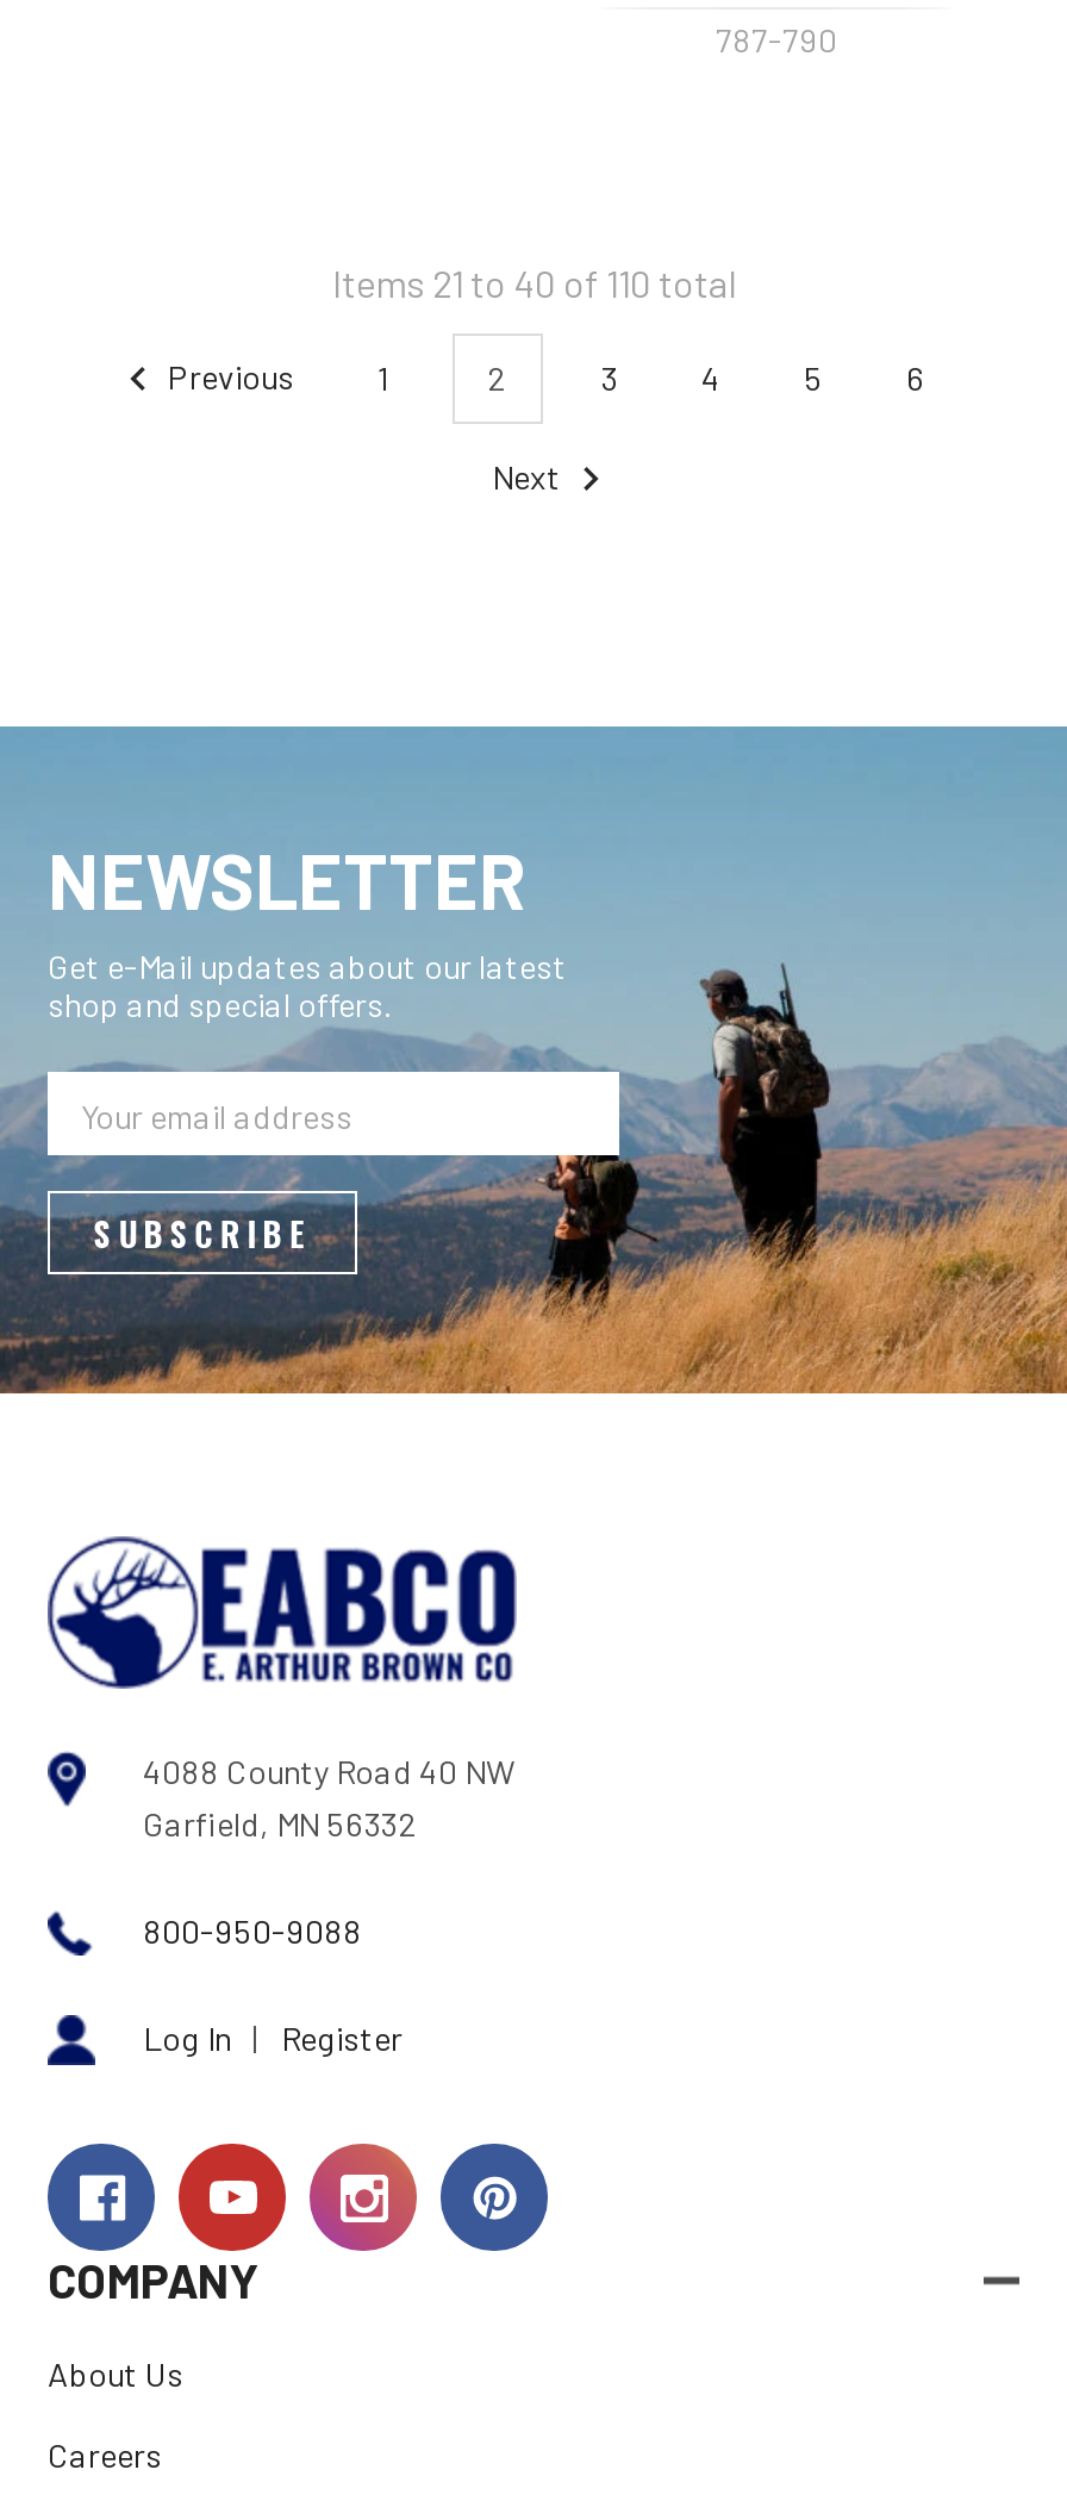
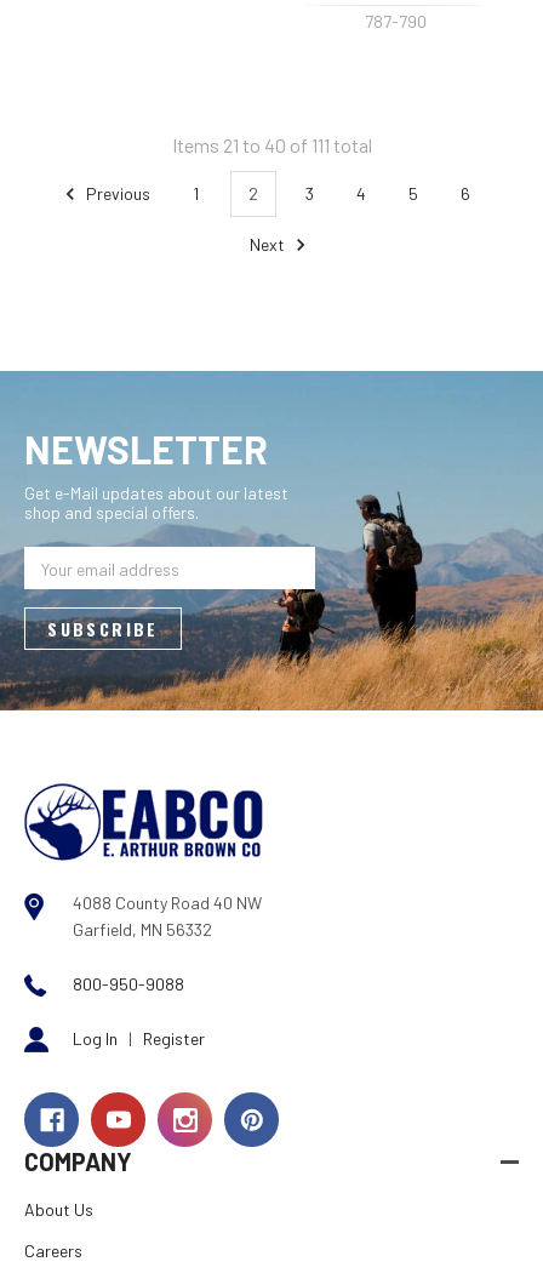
- Items 21 to 40 of 110 total
+ Items 21 to 40 of 111 total
